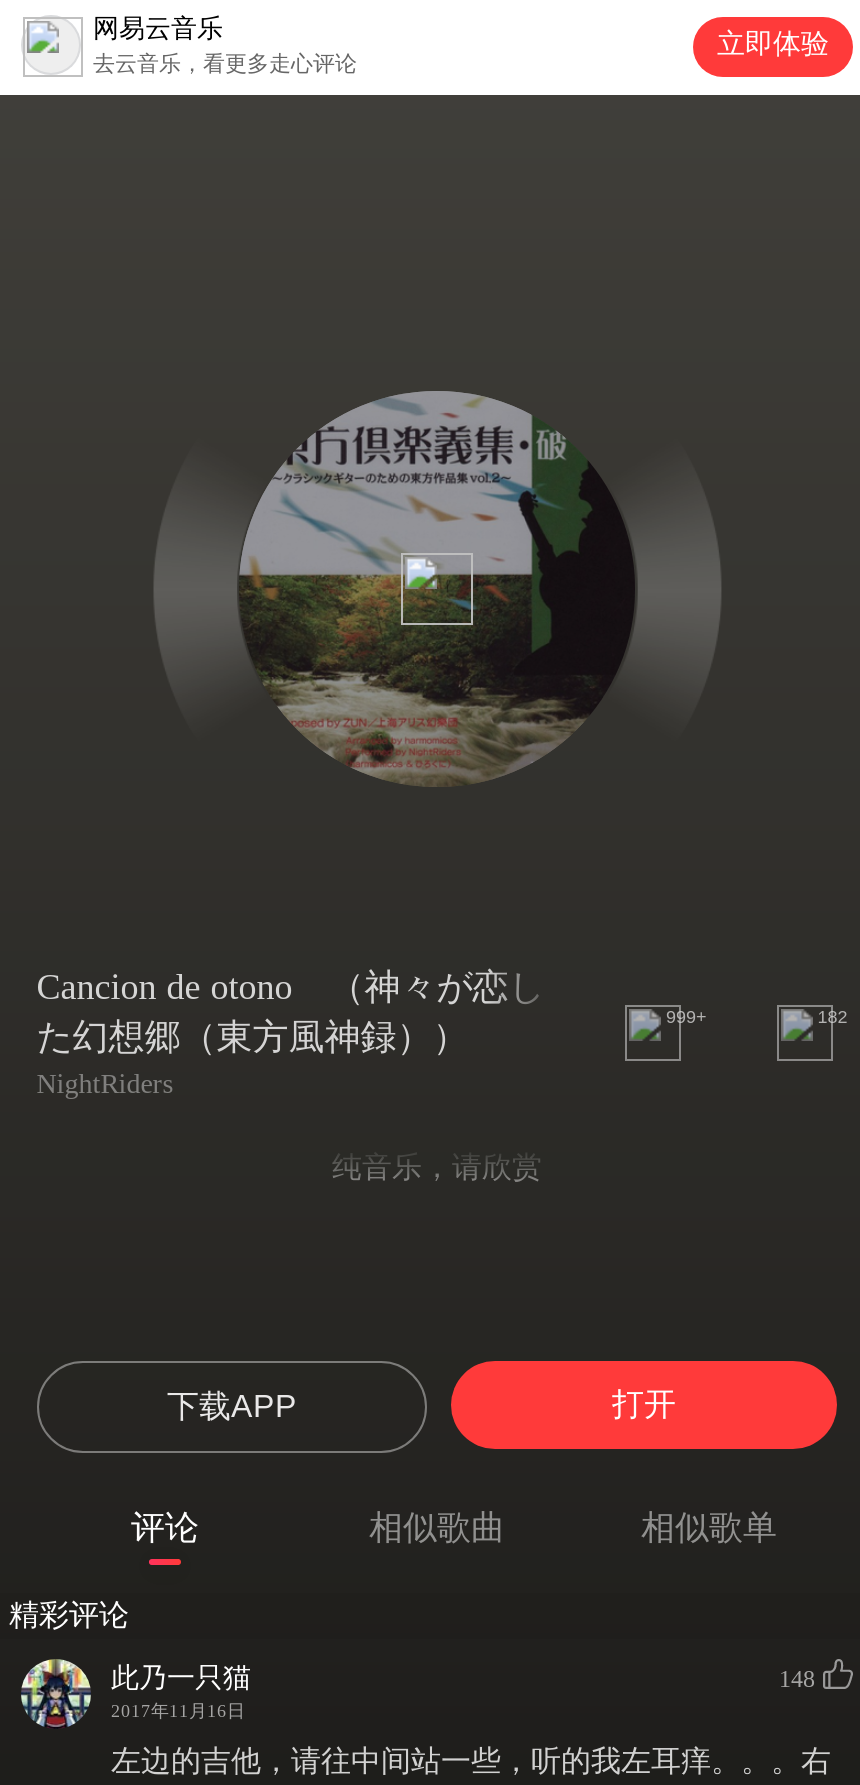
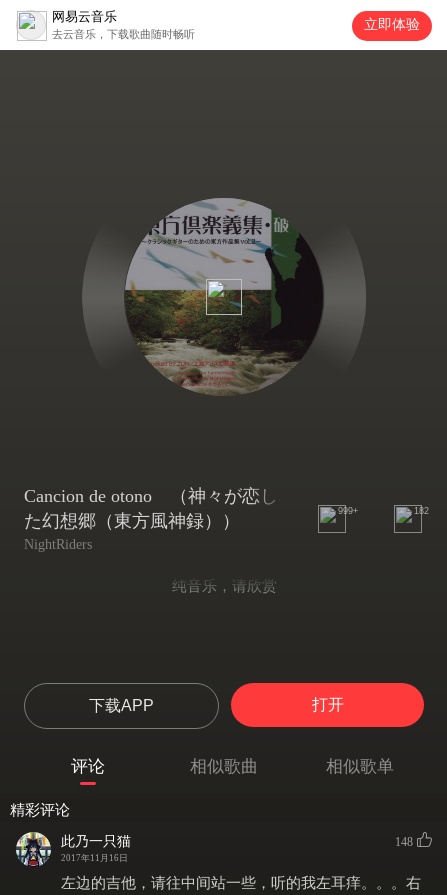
- 去云音乐，看更多走心评论
+ 去云音乐，下载歌曲随时畅听
